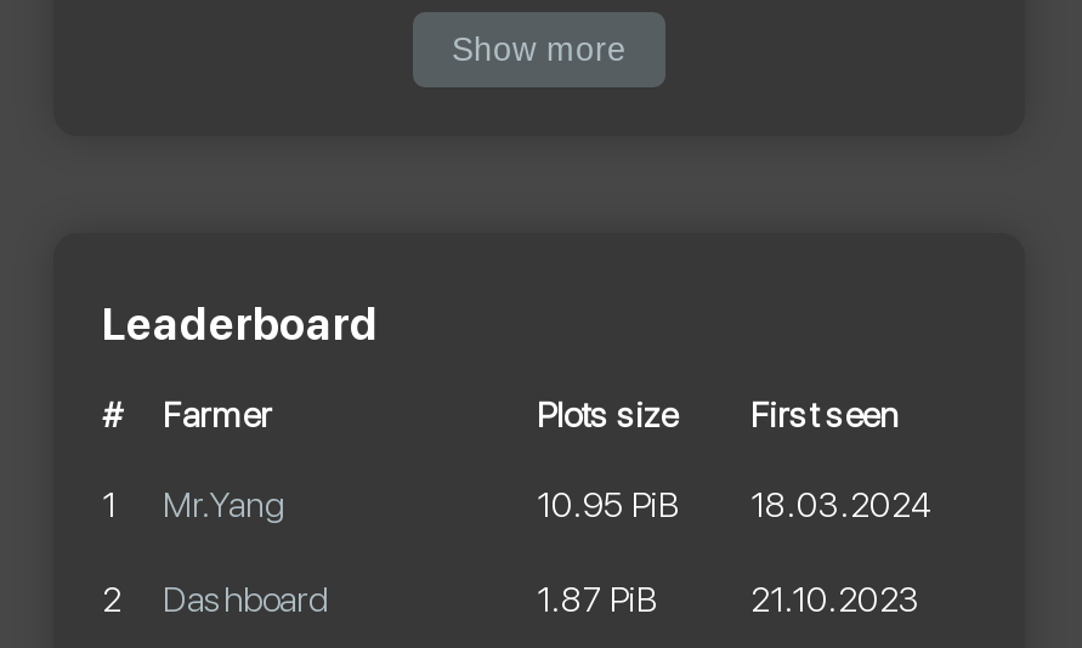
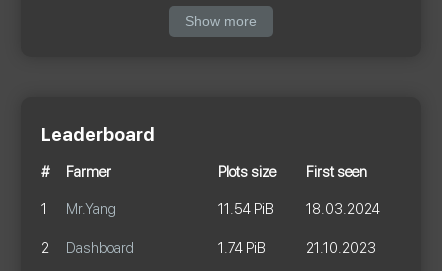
- 10.95 PiB 18.03.2024
+ 11.54 PiB 18.03.2024

- 1.87 PiB
+ 1.74 PiB
